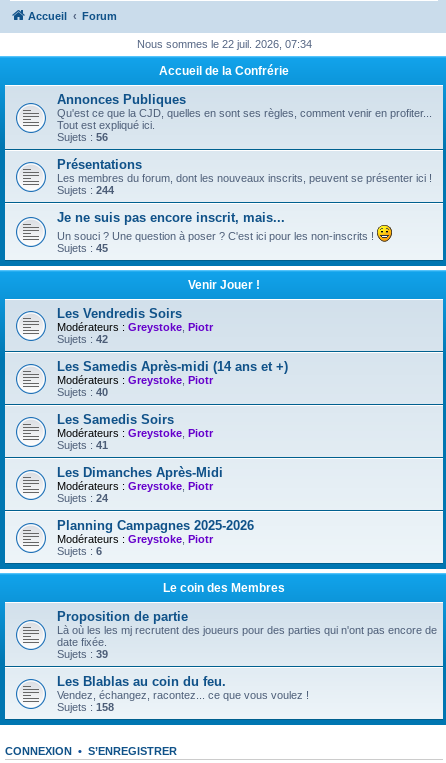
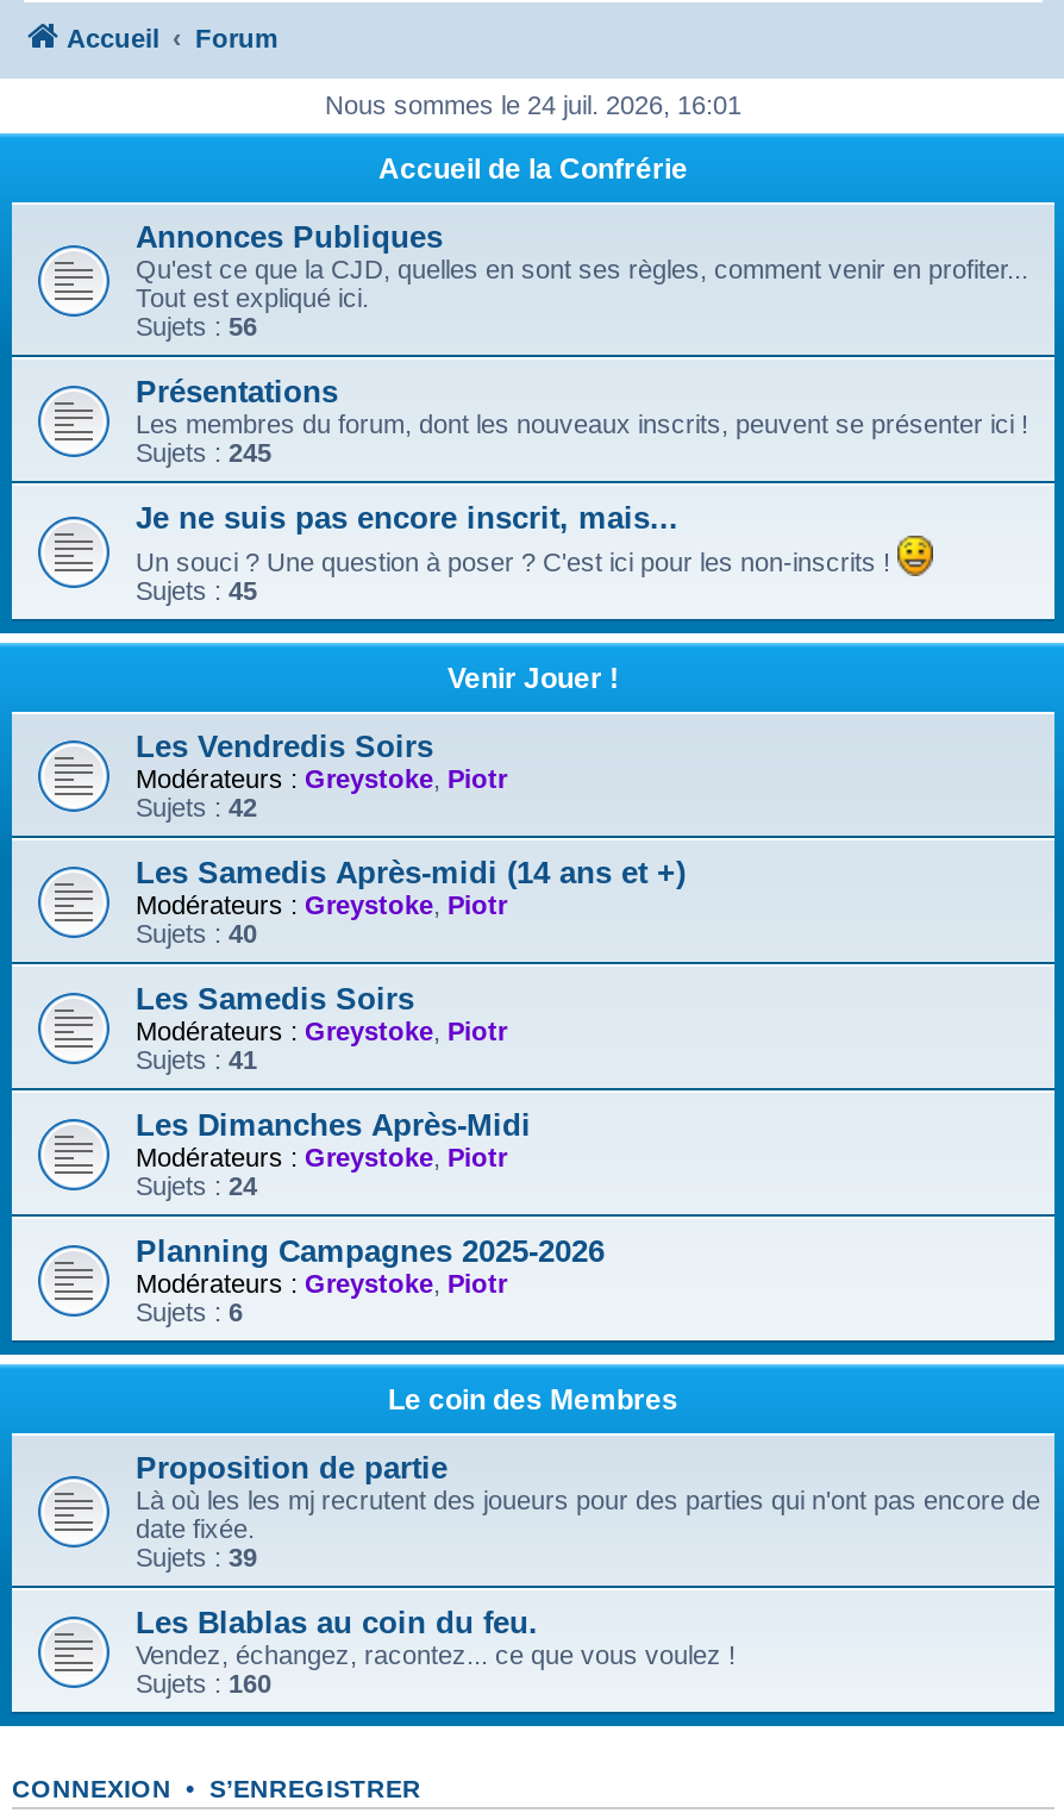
- Nous sommes le 22 juil. 2026, 07:34
+ Nous sommes le 24 juil. 2026, 16:01

- Sujets : 244
+ Sujets : 245

- Sujets :158
+ Sujets :160
